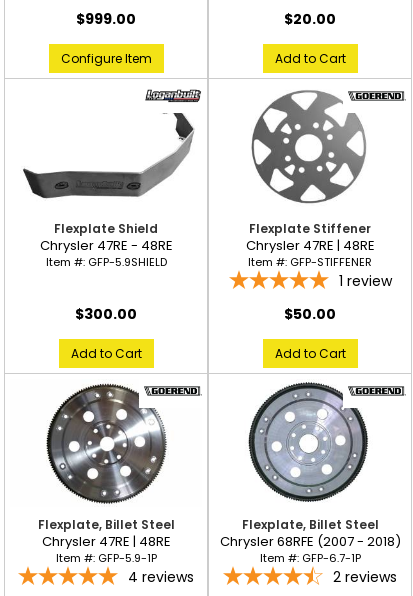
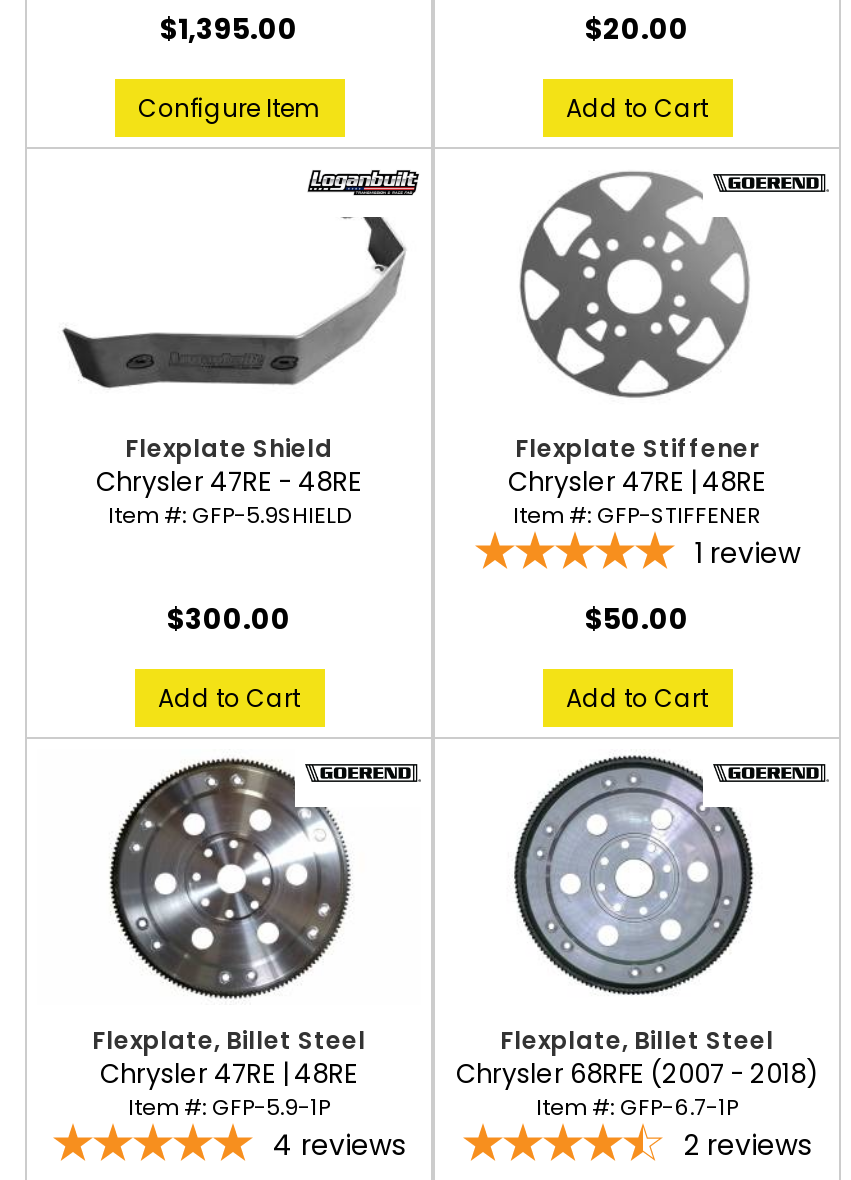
- $999.00
+ $1,395.00
